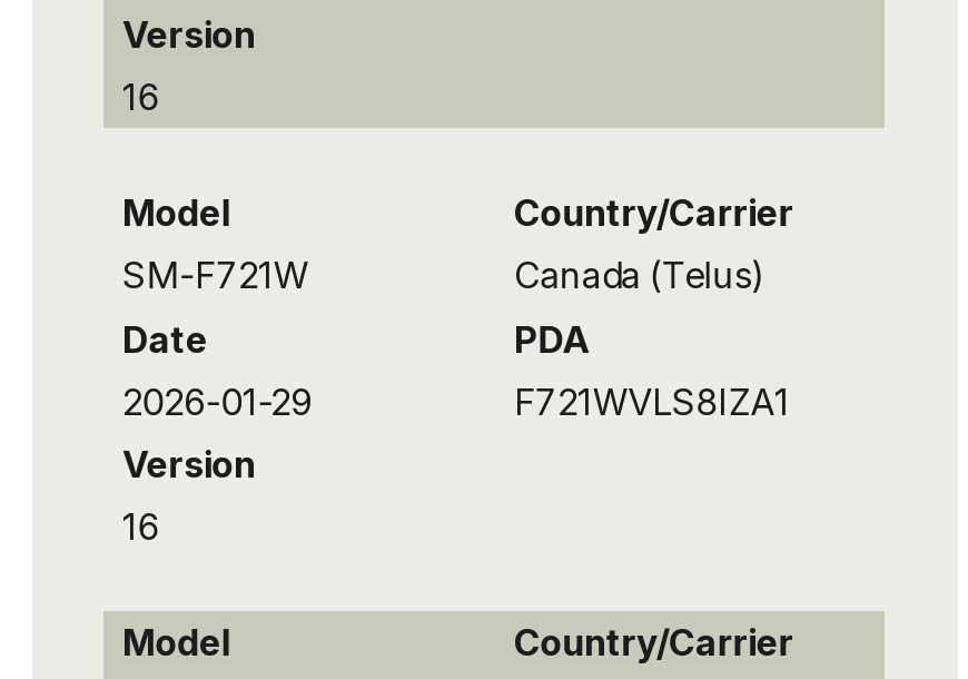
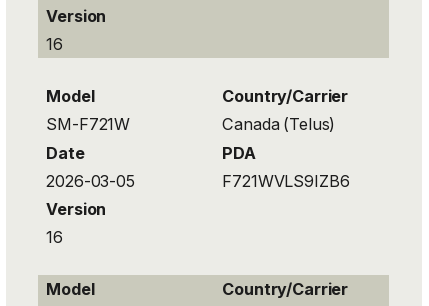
- 2026-01-29
- F721WVLS8IZA1
+ 2026-03-05
+ F721WVLS9IZB6
